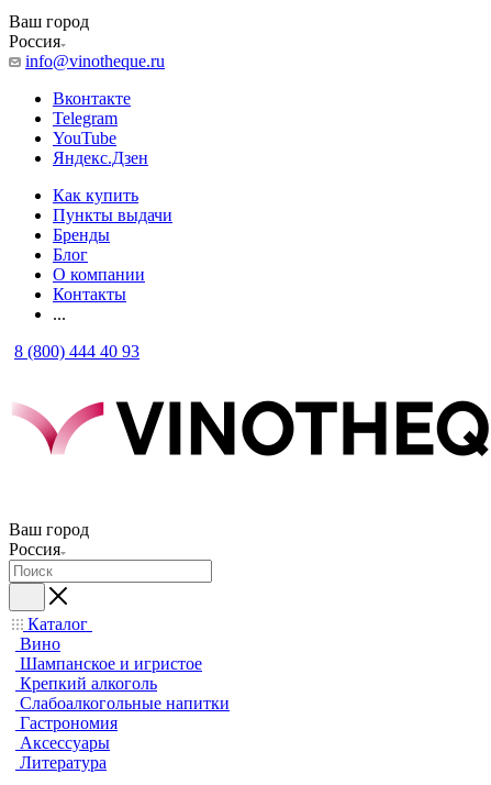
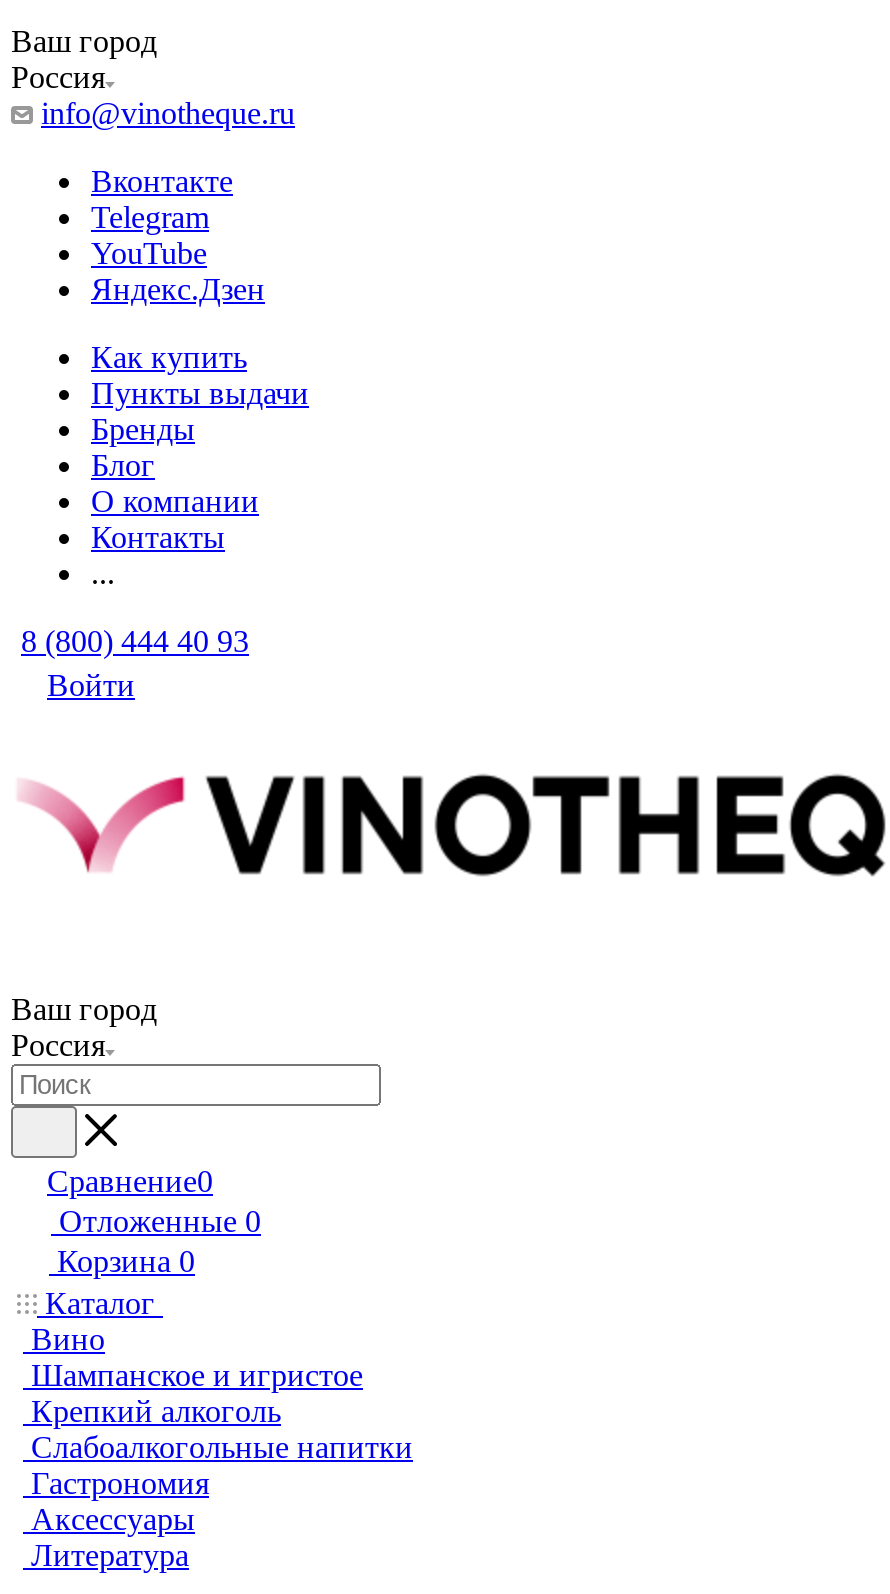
+ Войти

+ Сравнение0
+ Отложенные 0
+ Корзина 0
